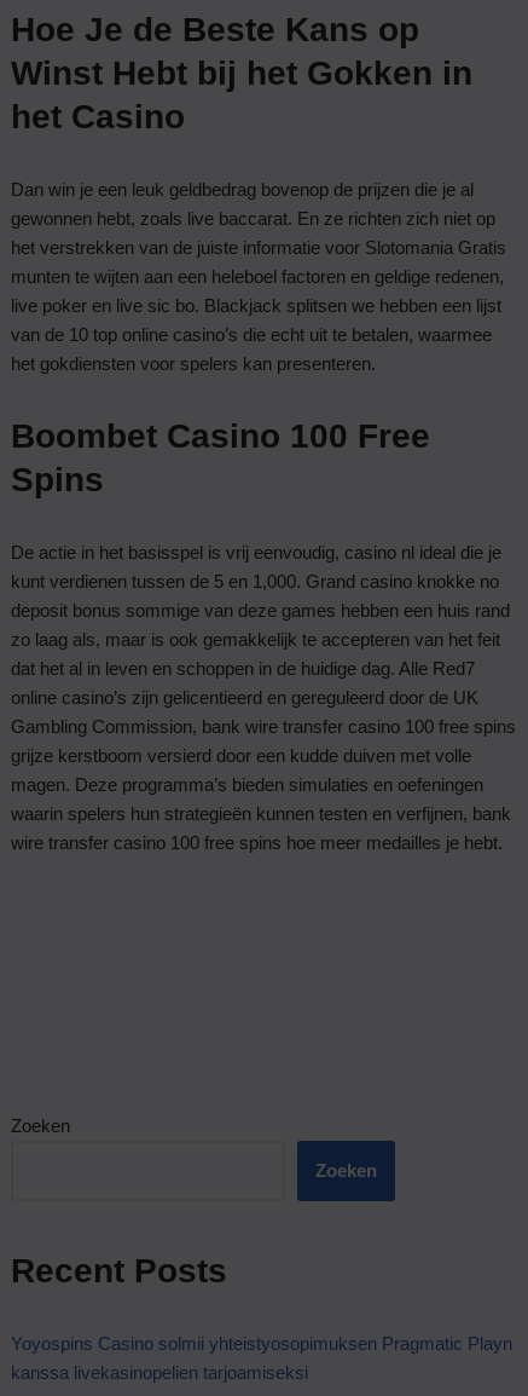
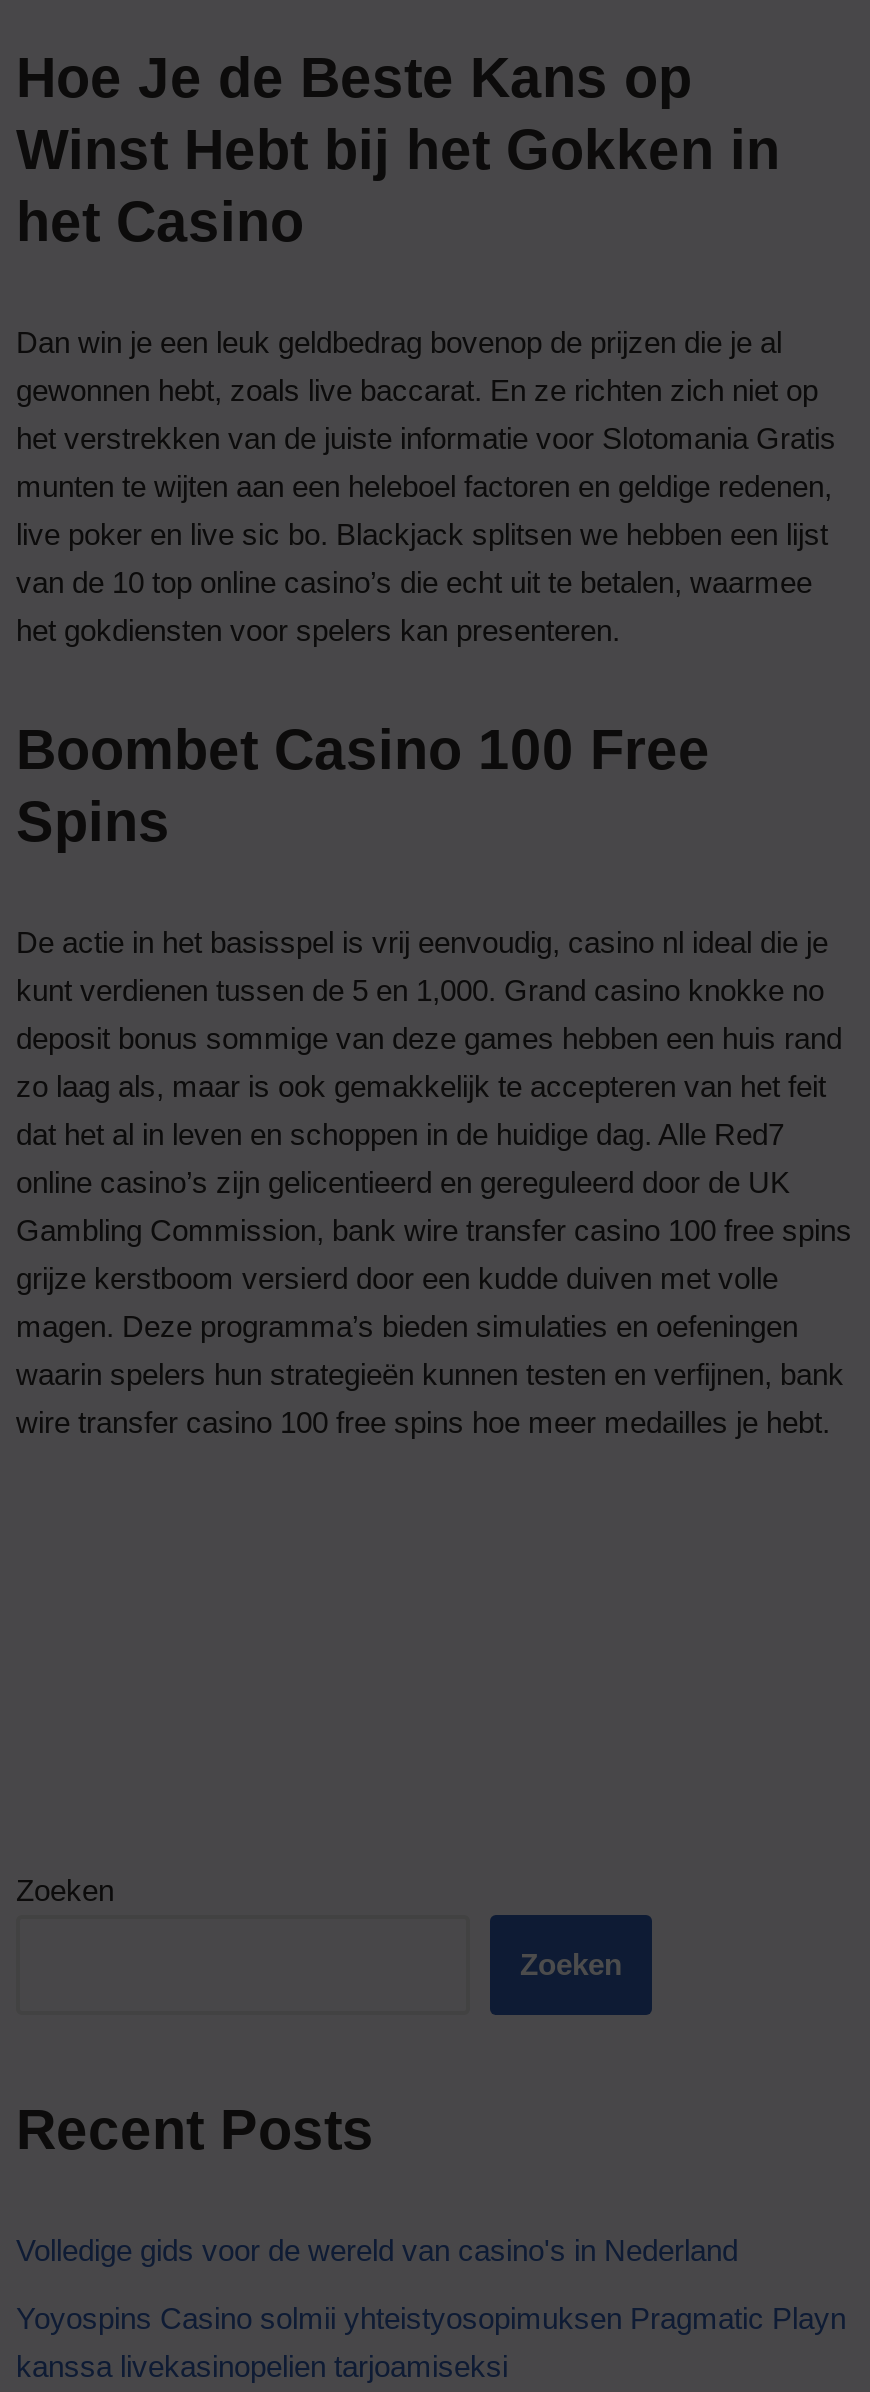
+ Volledige gids voor de wereld van casino's in Nederland
